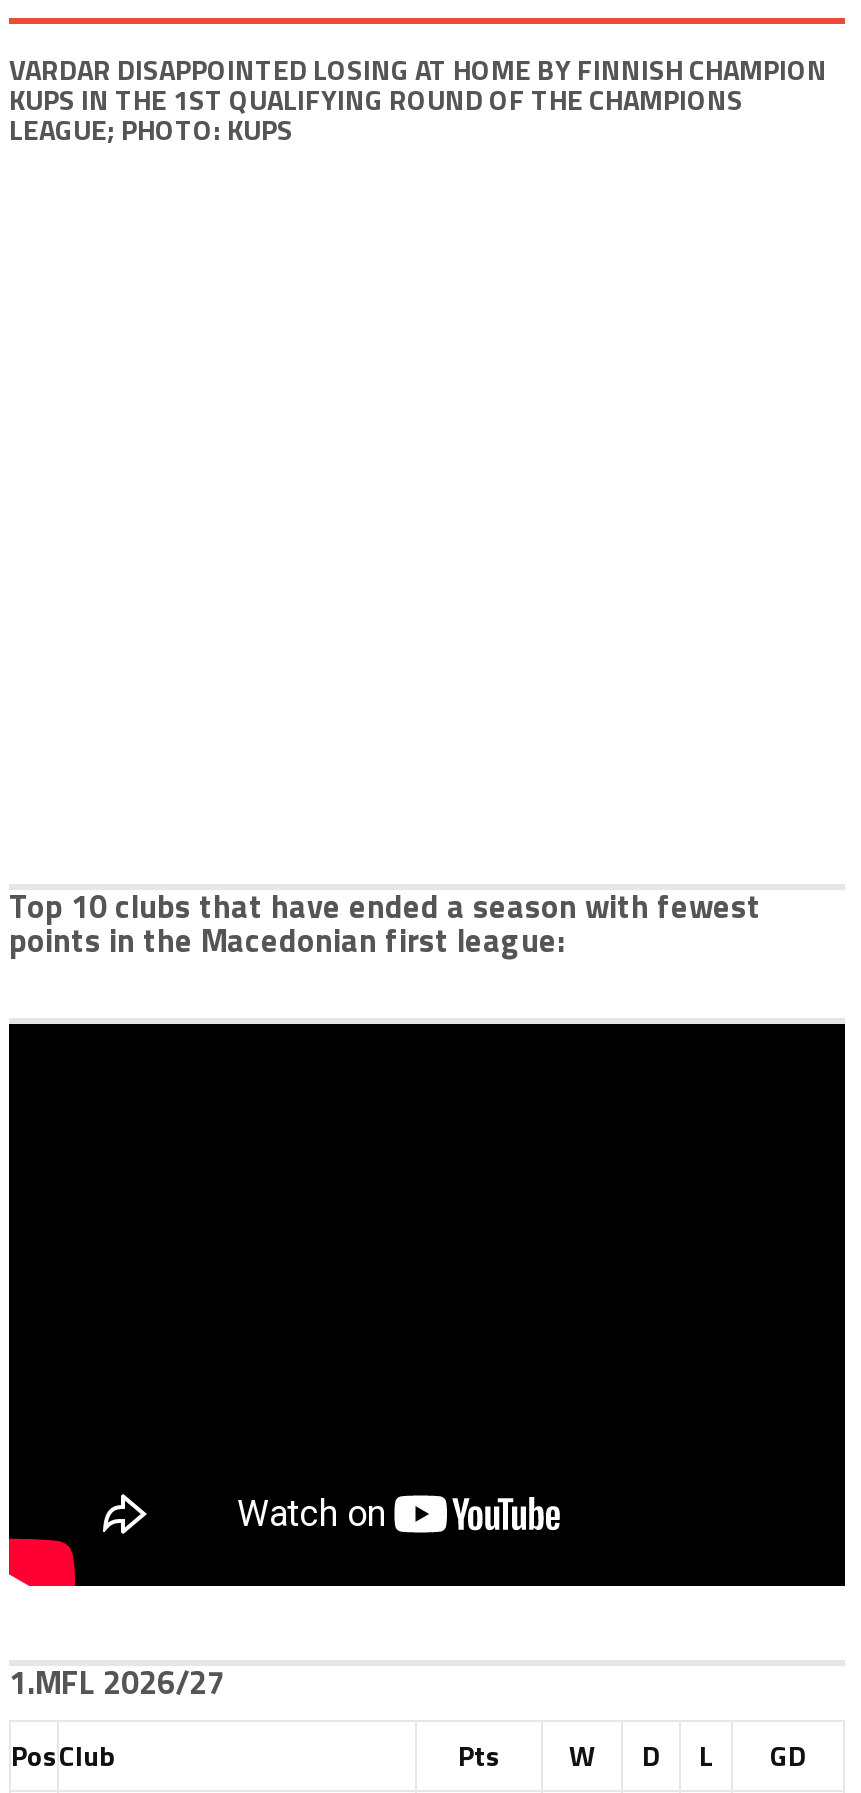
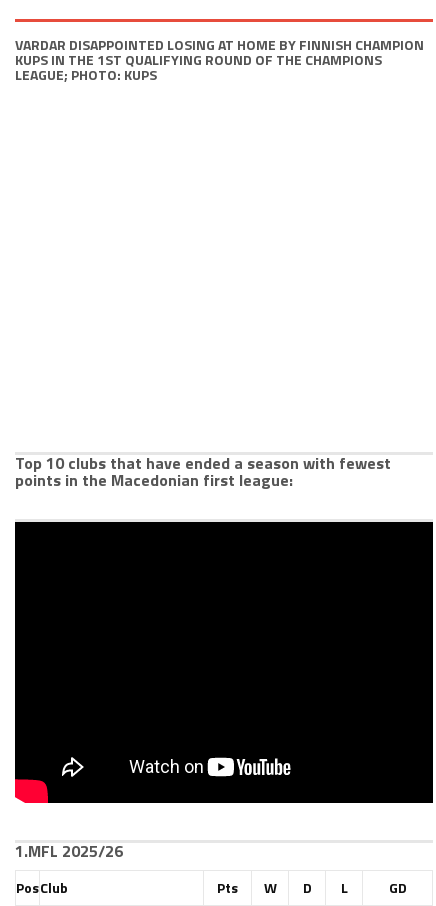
- 1.MFL 2026/27
+ 1.MFL 2025/26
